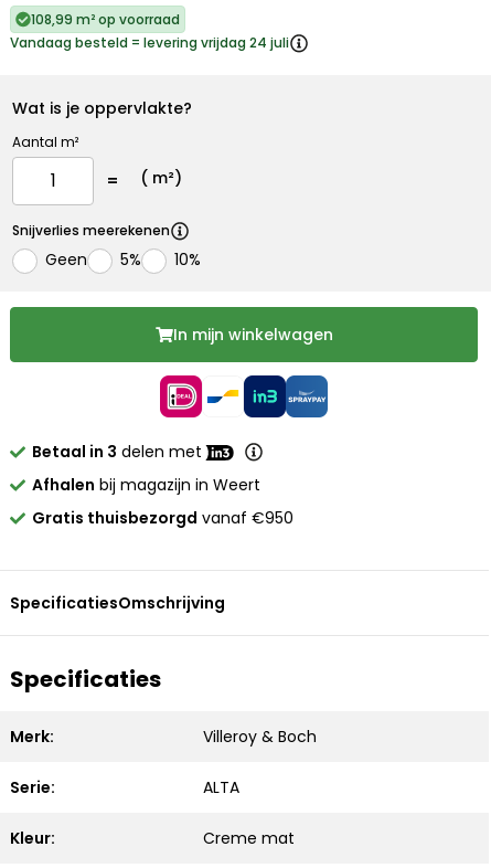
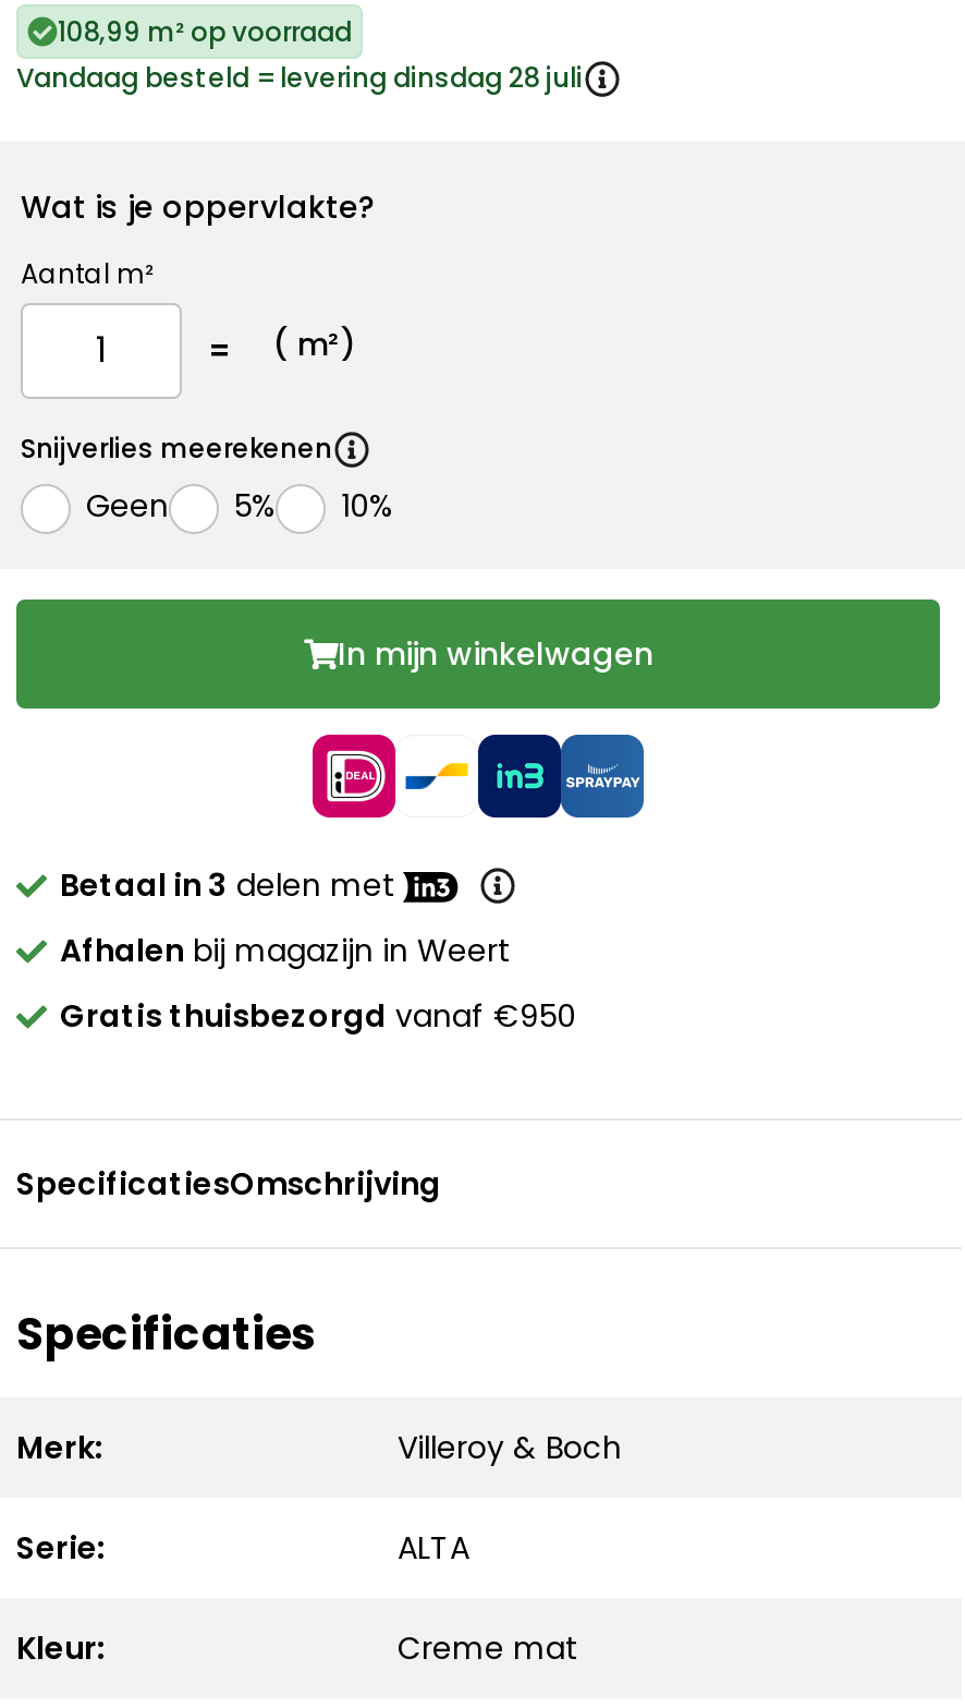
- Vandaag besteld = levering vrijdag 24 juli
+ Vandaag besteld = levering dinsdag 28 juli
